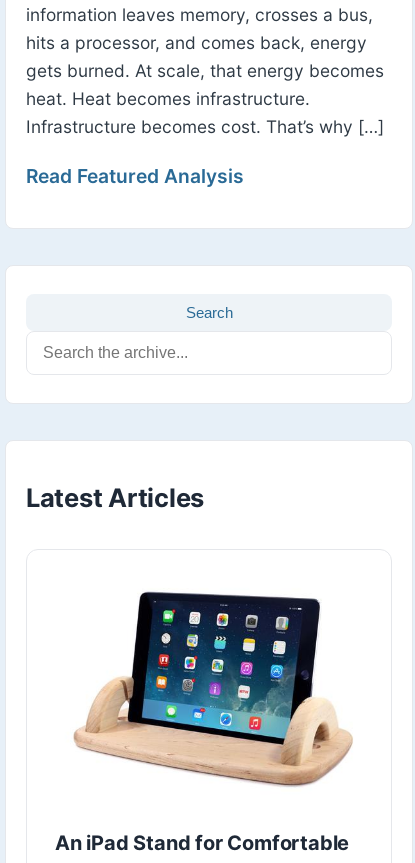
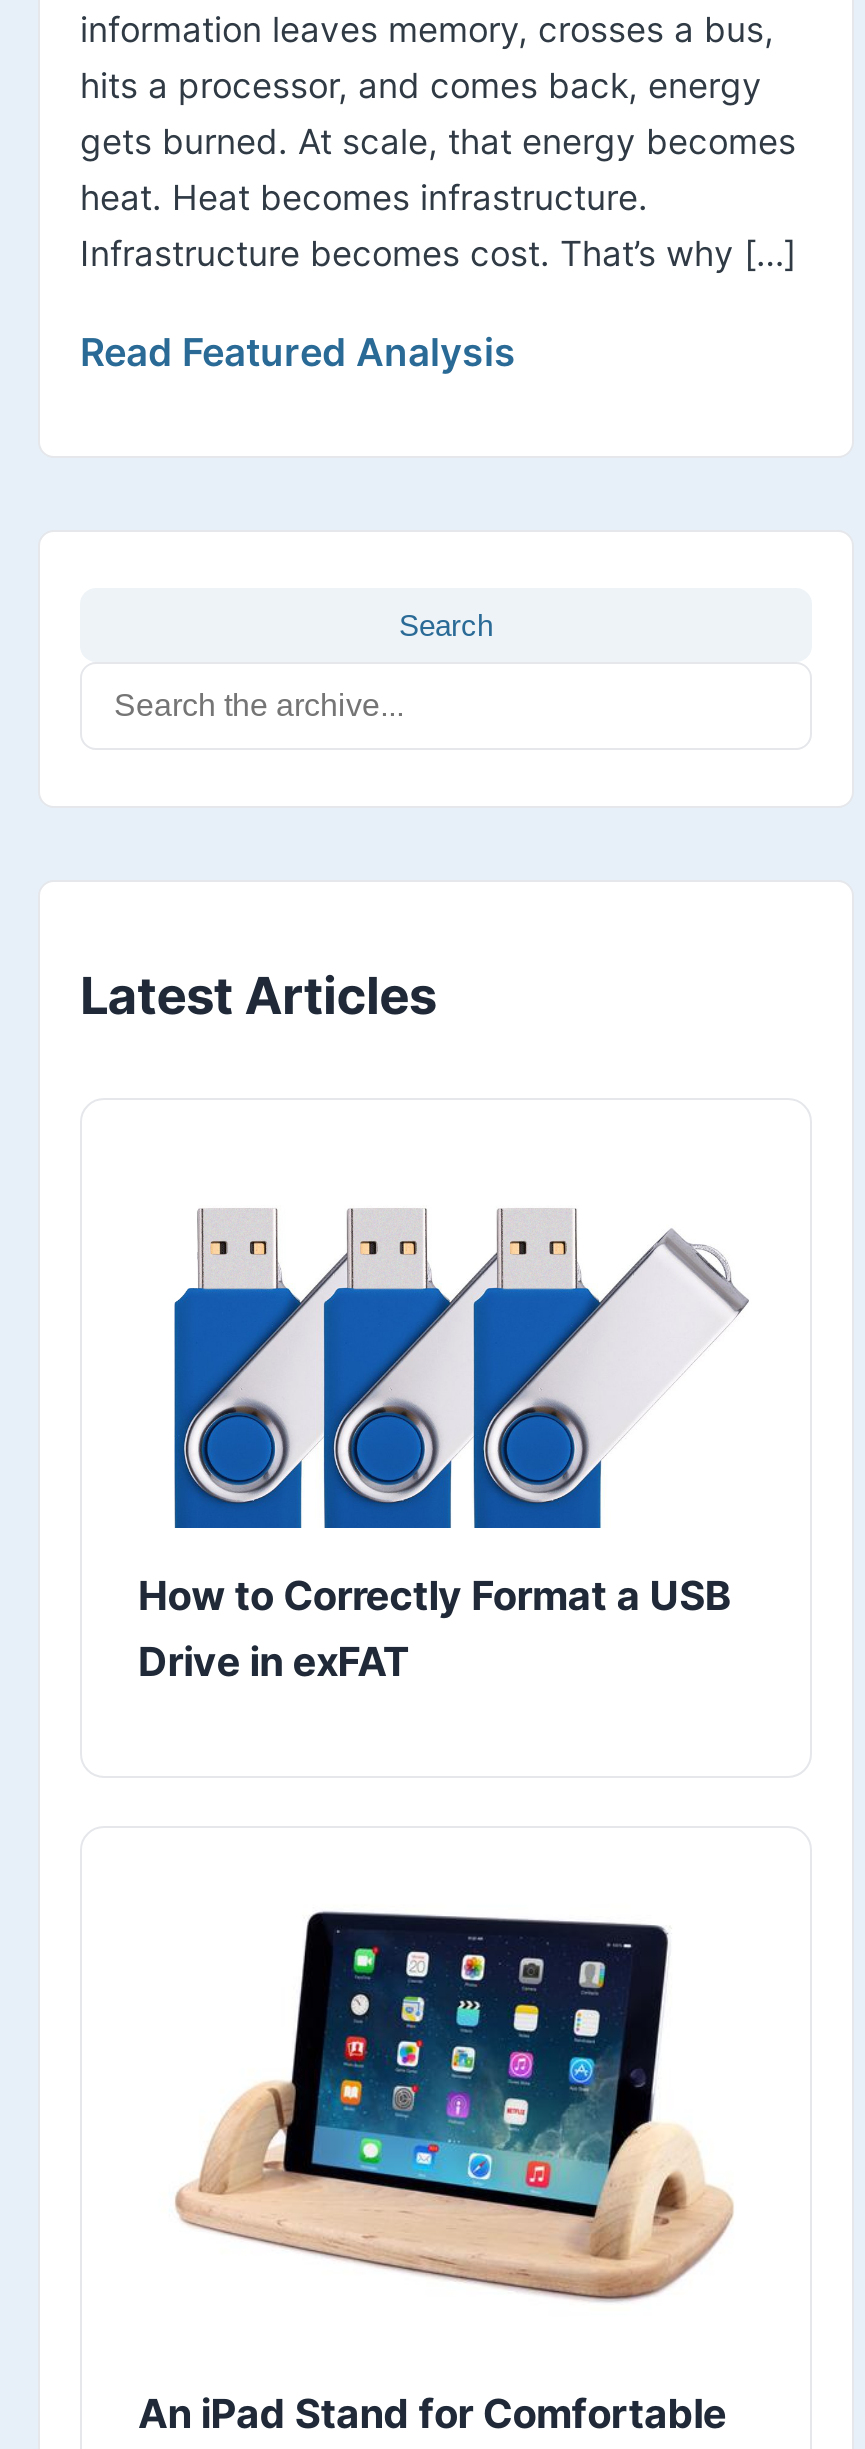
+ [image]
+ How to Correctly Format a USB
+ Drive in exFAT
